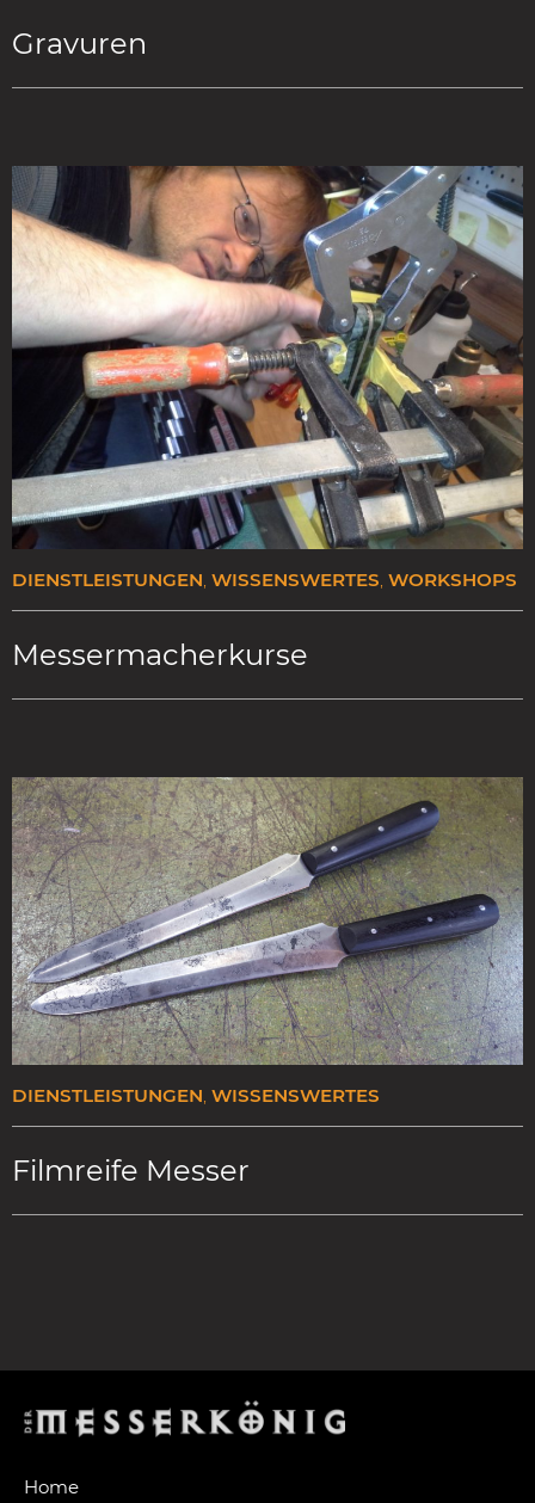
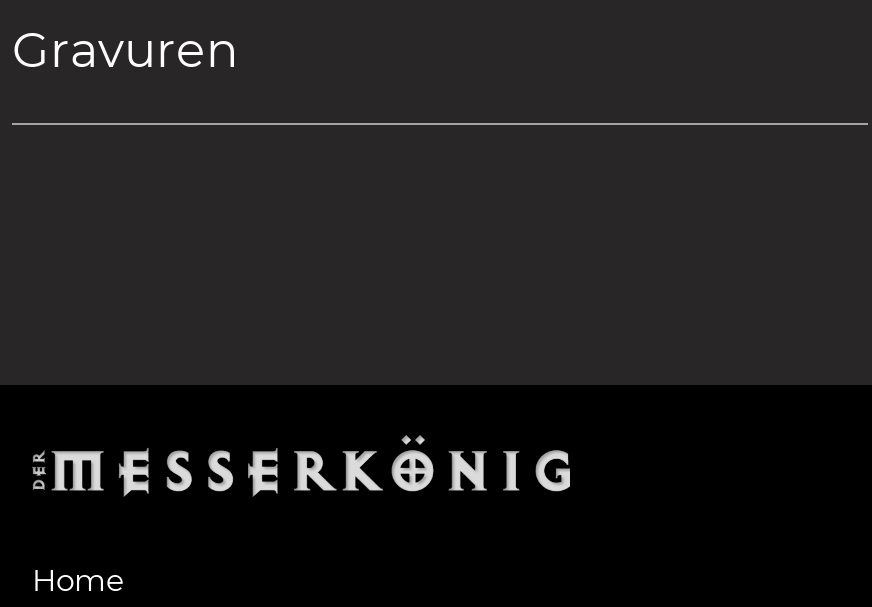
- [image]
- DIENSTLEISTUNGEN, WISSENSWERTES, WORKSHOPS
- Messermacherkurse

- [image]
- DIENSTLEISTUNGEN, WISSENSWERTES
- Filmreife Messer
